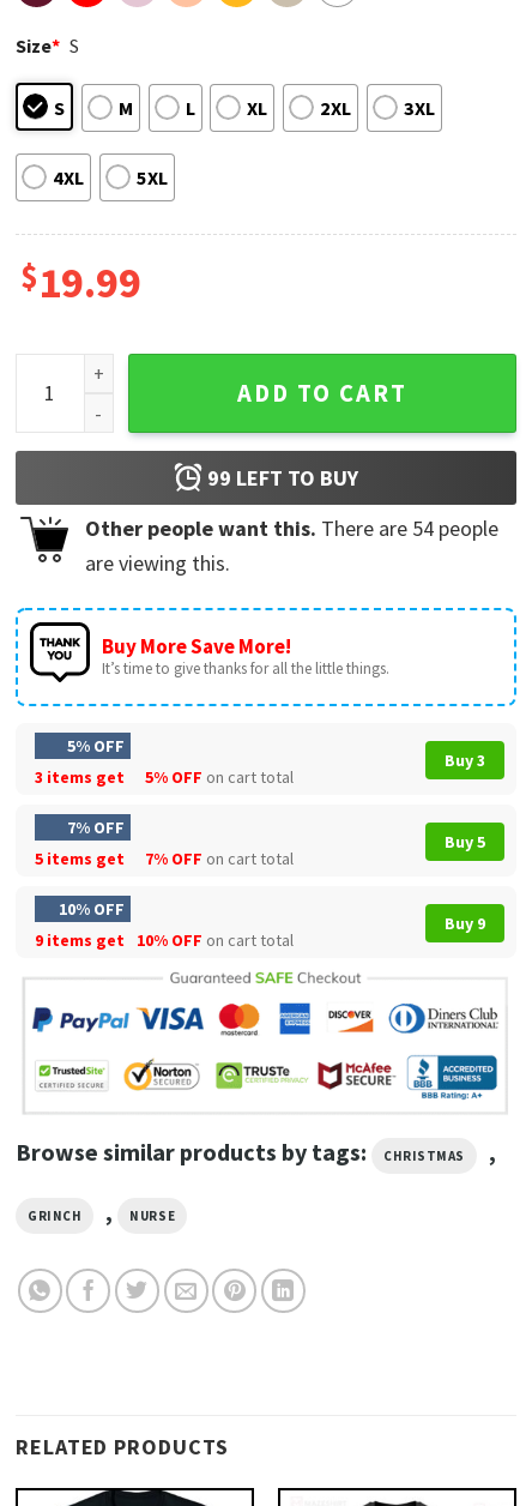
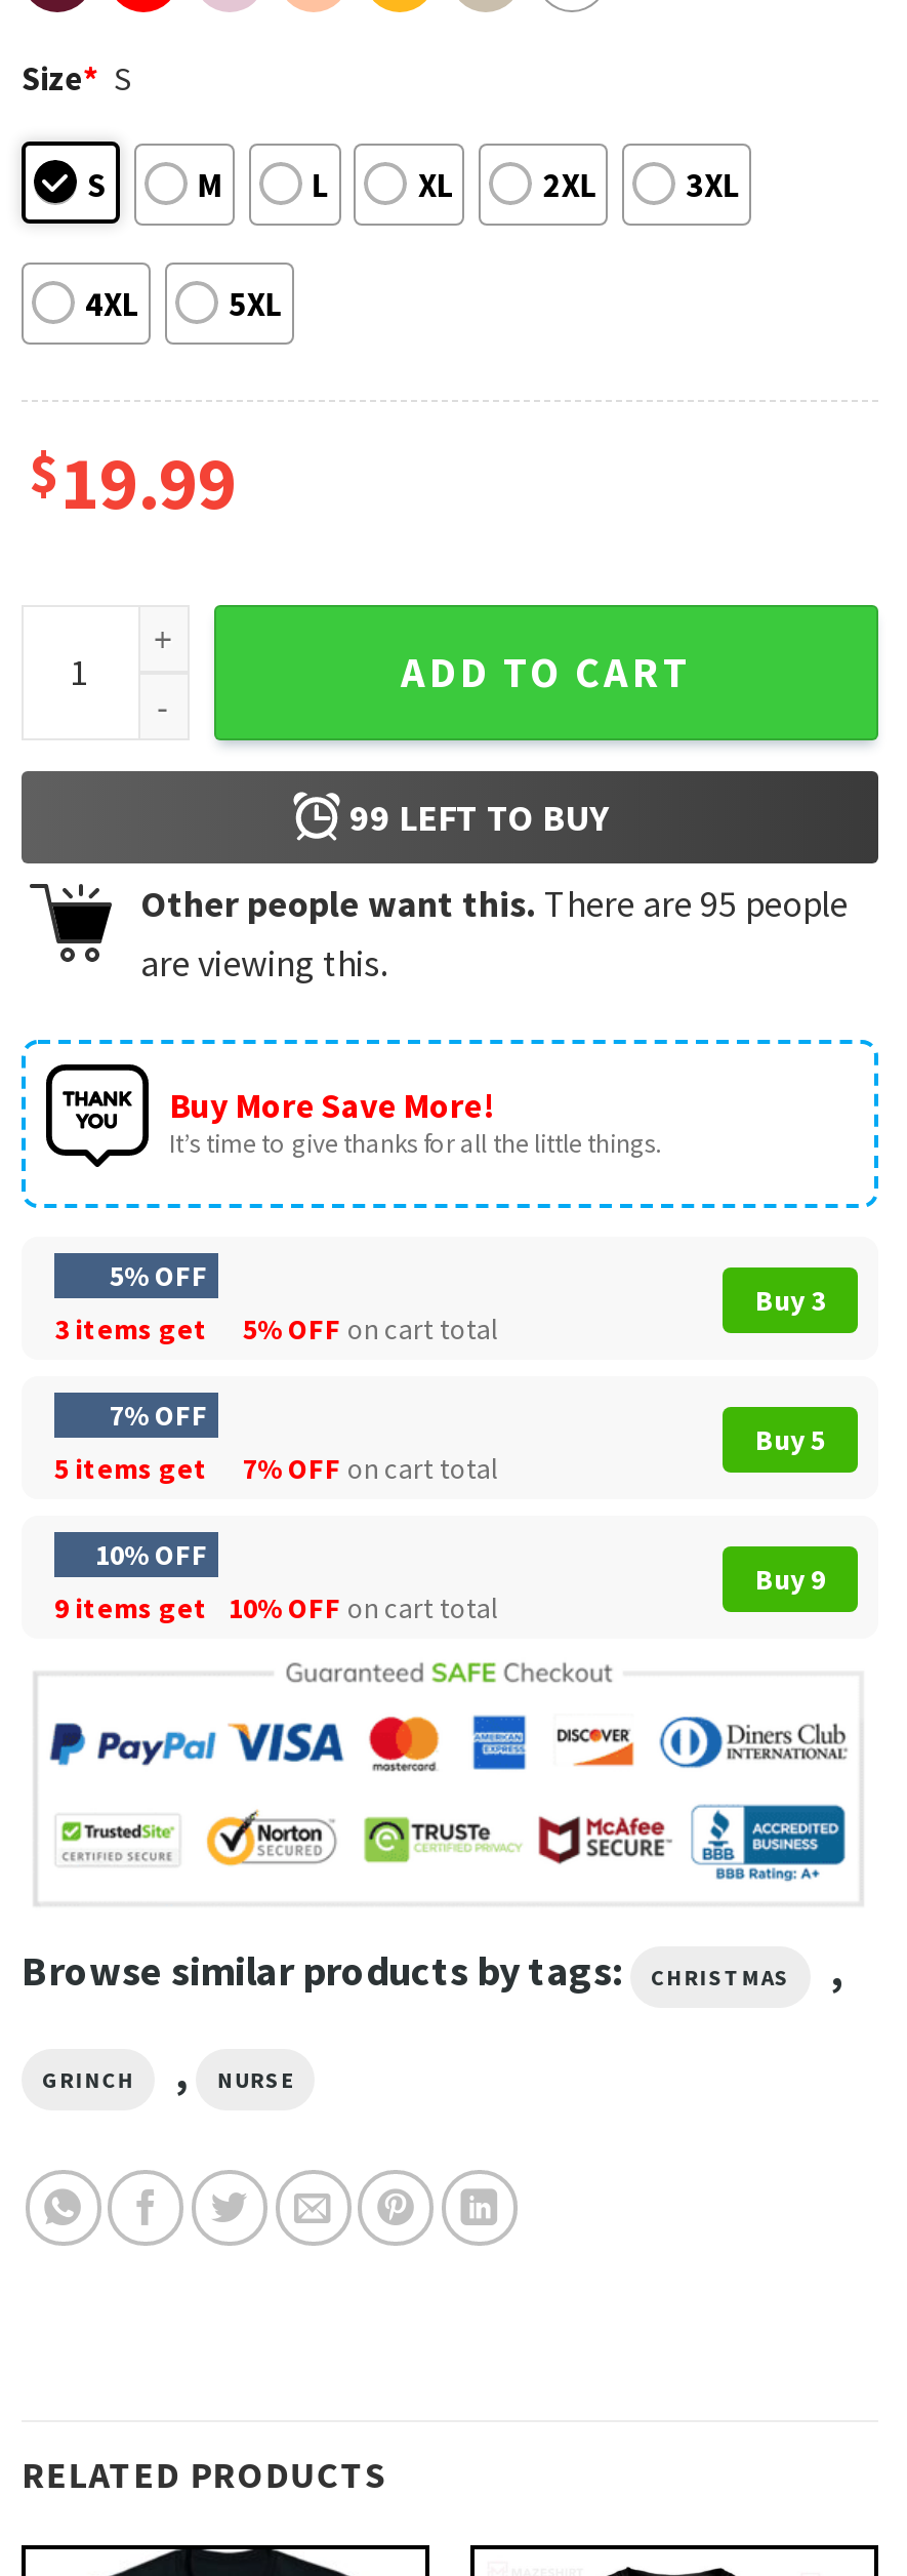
- Other people want this. There are 54 people
+ Other people want this. There are 95 people
